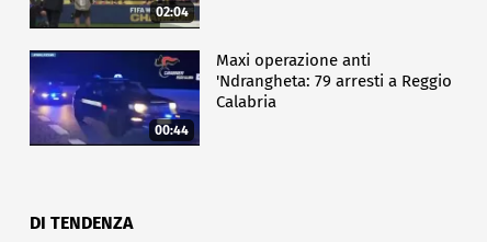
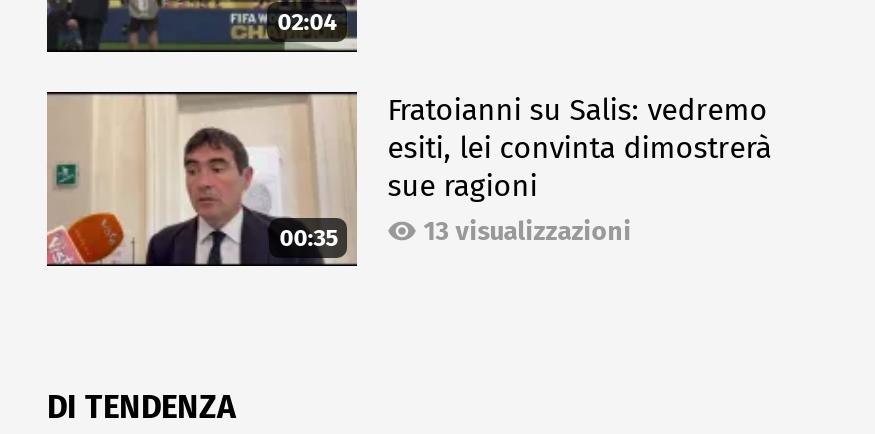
- [image]
- 00:44
+ [image]
+ 00:35

- Maxi operazione anti
- 'Ndrangheta: 79 arresti a Reggio
- Calabria
+ Fratoianni su Salis: vedremo
+ esiti, lei convinta dimostrerà
+ sue ragioni
+ 13 visualizzazioni
